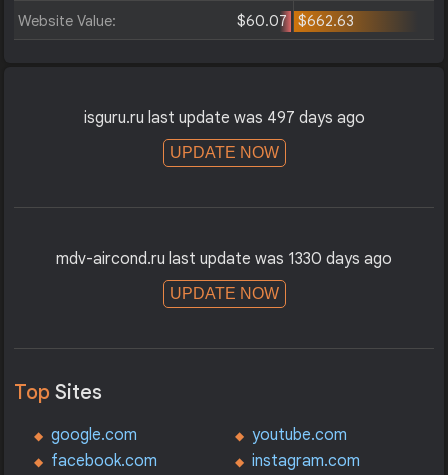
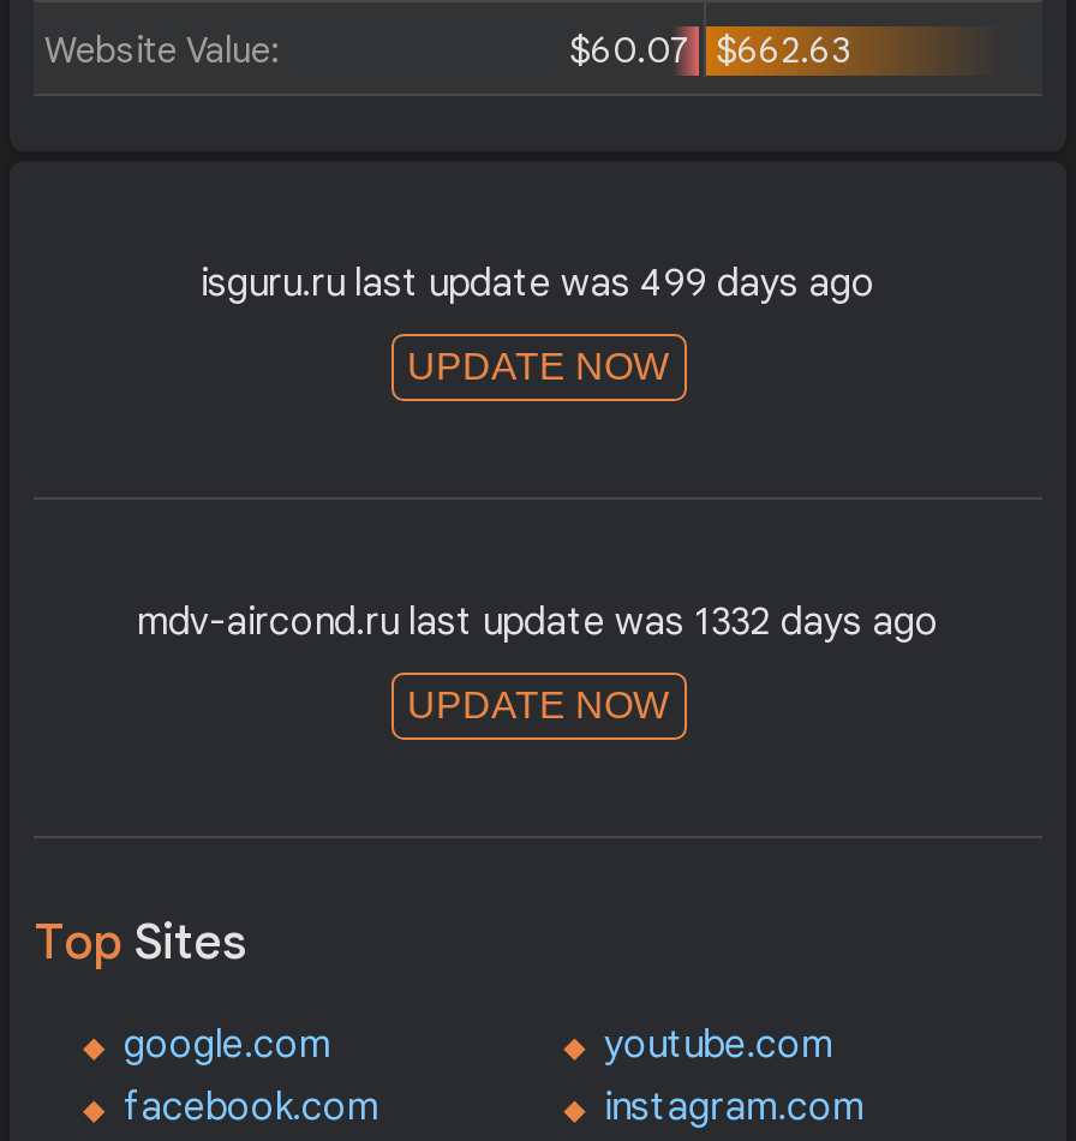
- isguru.ru last update was 497 days ago
+ isguru.ru last update was 499 days ago

- mdv-aircond.ru last update was 1330 days ago
+ mdv-aircond.ru last update was 1332 days ago
